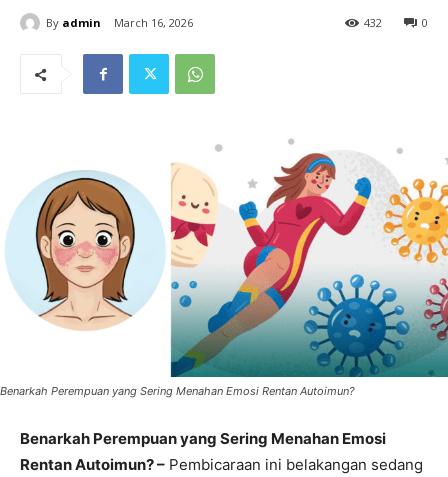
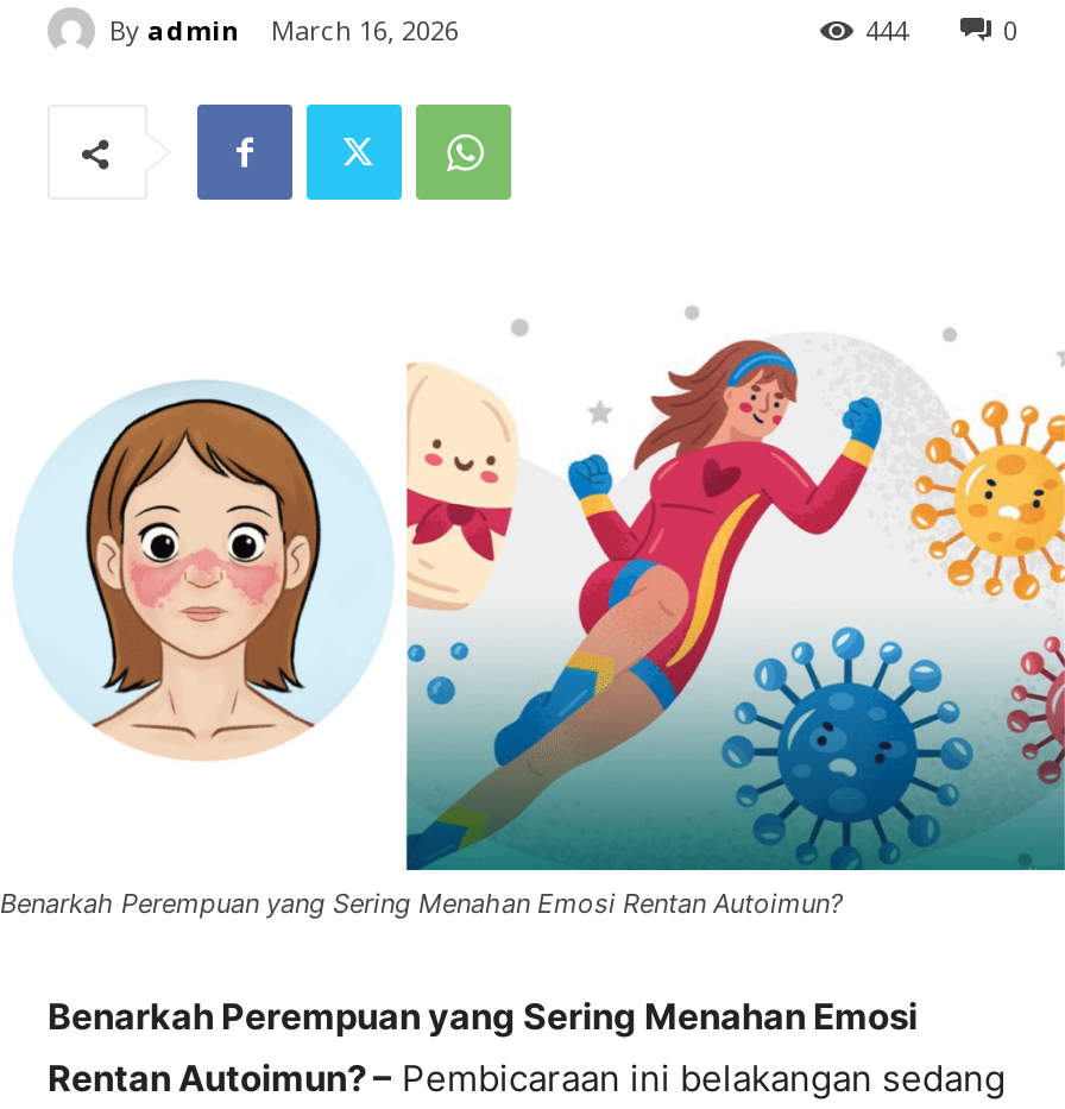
- 432
+ 444
